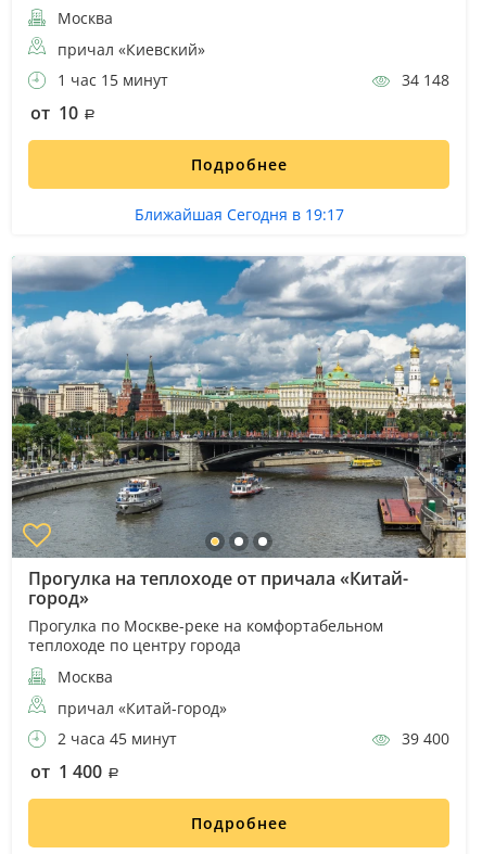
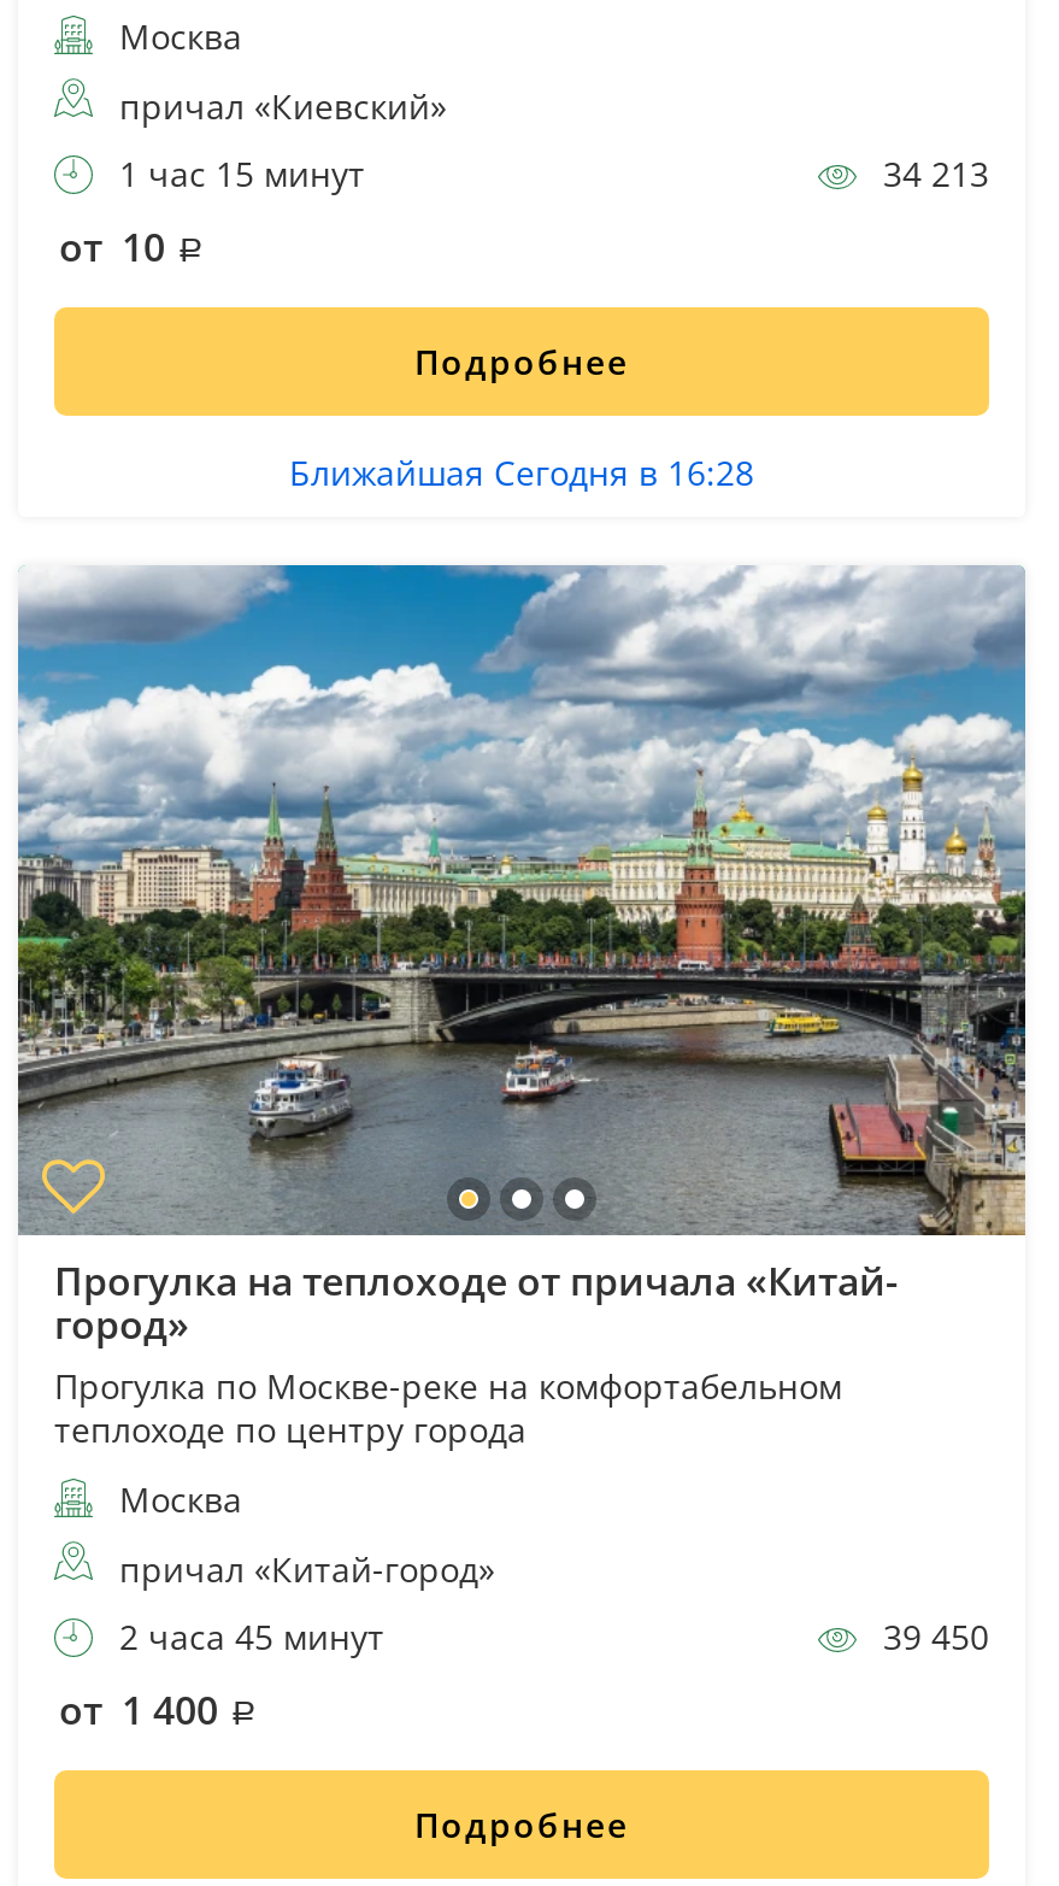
- 34 148
+ 34 213

- Ближайшая Сегодня в 19:17
+ Ближайшая Сегодня в 16:28

- 39 400
+ 39 450
